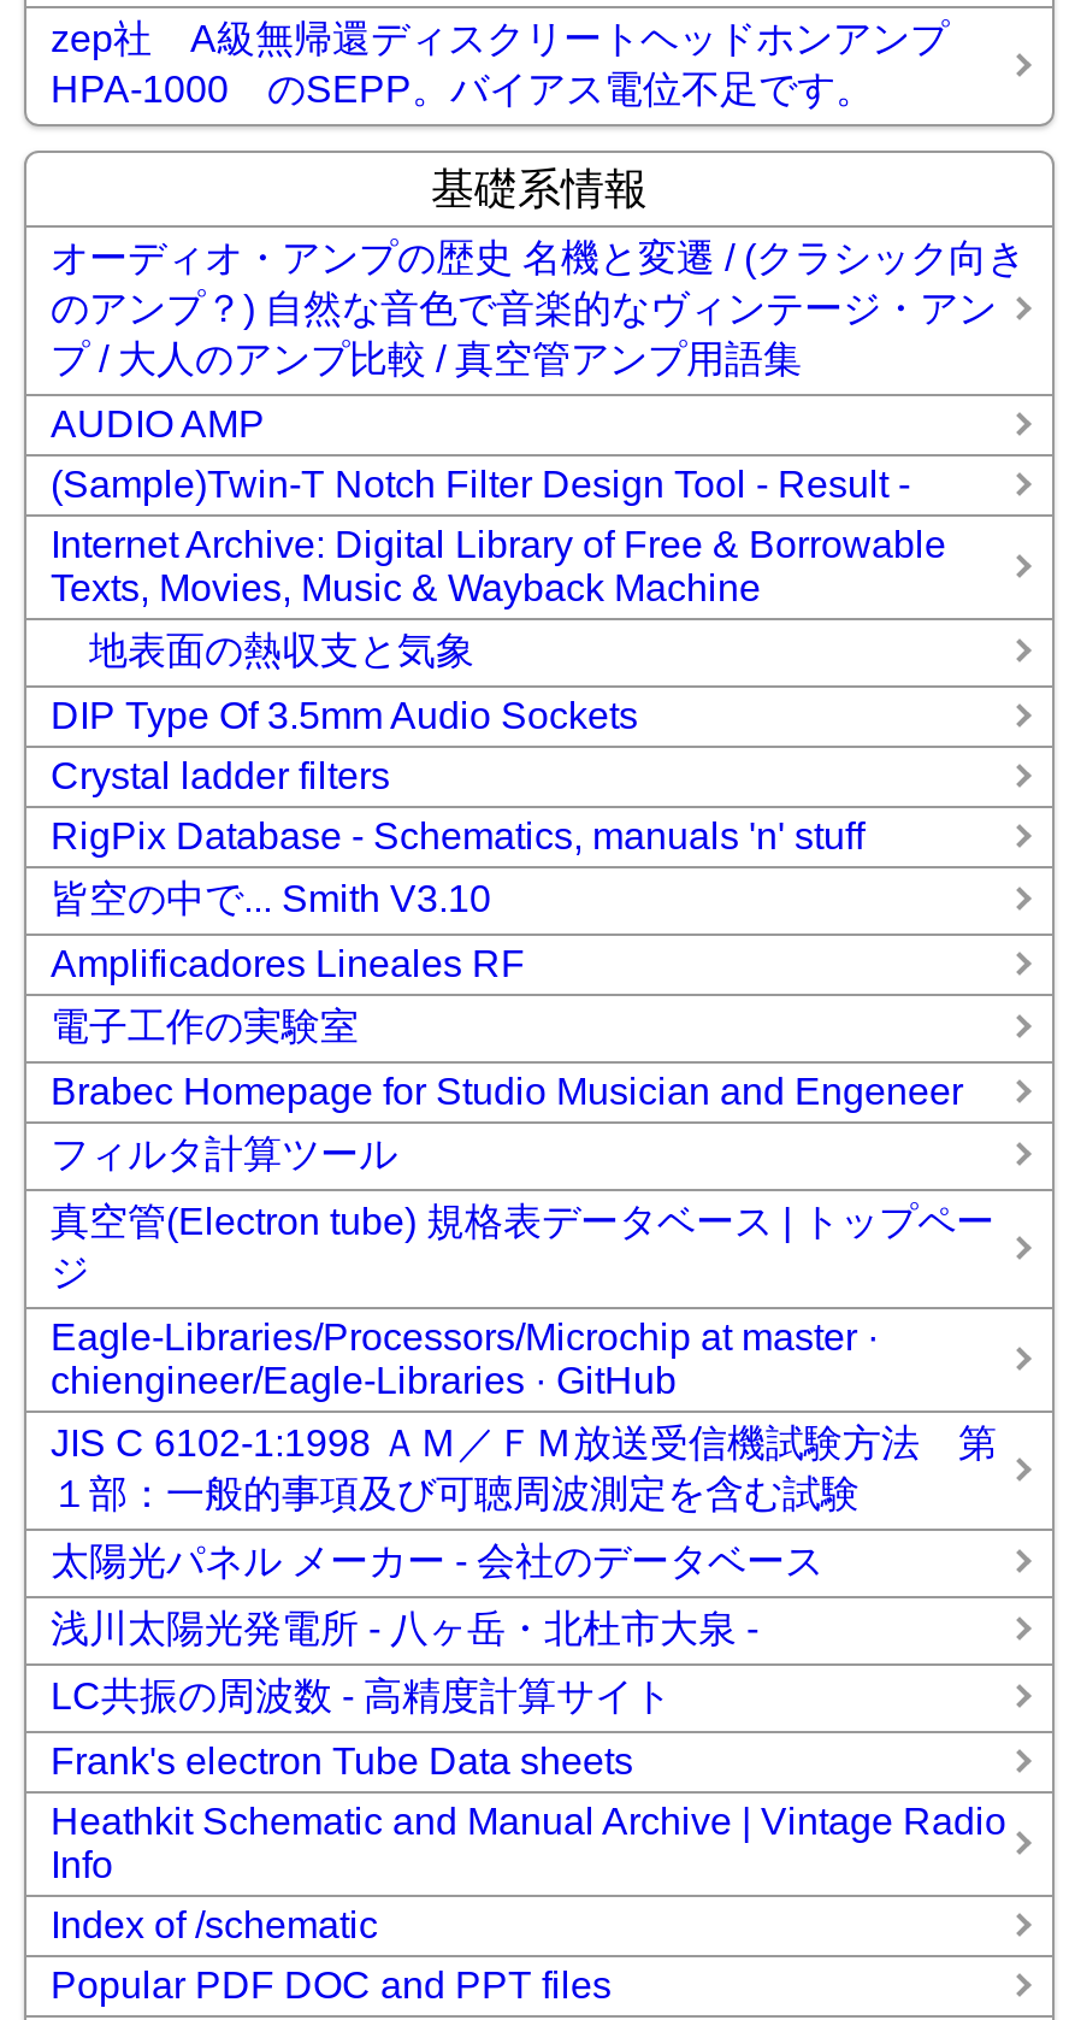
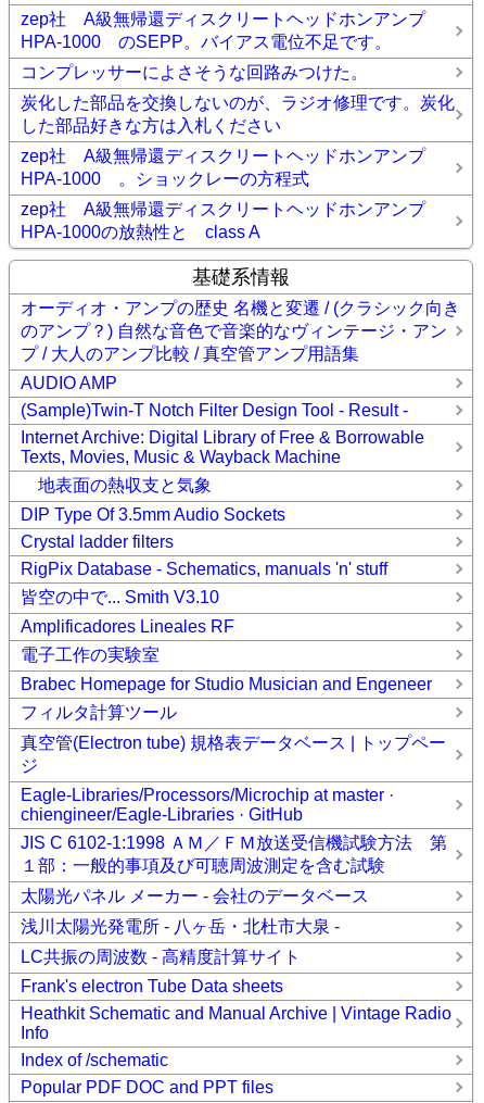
+ コンプレッサーによさそうな回路みつけた。
+ 炭化した部品を交換しないのが、ラジオ修理です。炭化
+ した部品好きな方は入札ください
+ zep社 A級無帰還ディスクリートヘッドホンアンプ
+ HPA-1000 。ショックレーの方程式
+ zep社 A級無帰還ディスクリートヘッドホンアンプ
+ HPA-1000の放熱性と class A
